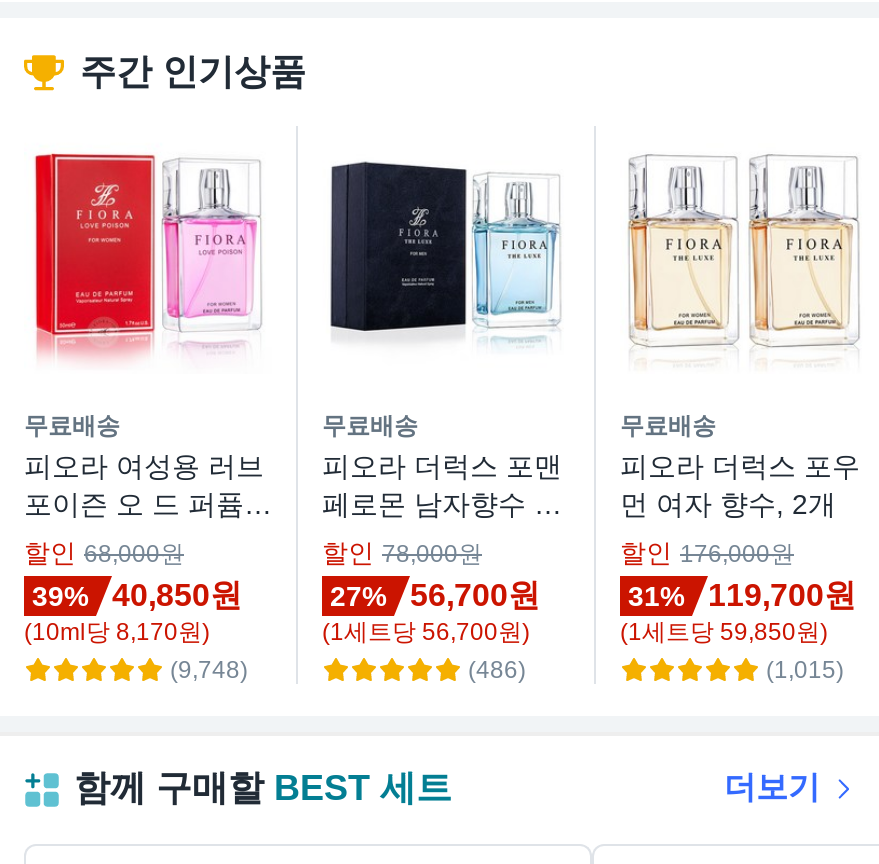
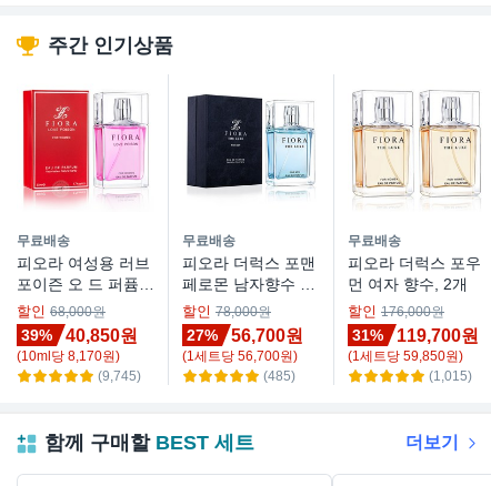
- (9,748)
+ (9,745)

- (486)
+ (485)
